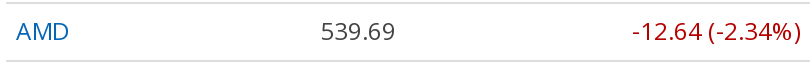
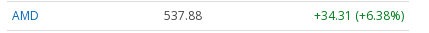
- 539.69
+ 537.88

- -12.64 (-2.34%)
+ +34.31 (+6.38%)
